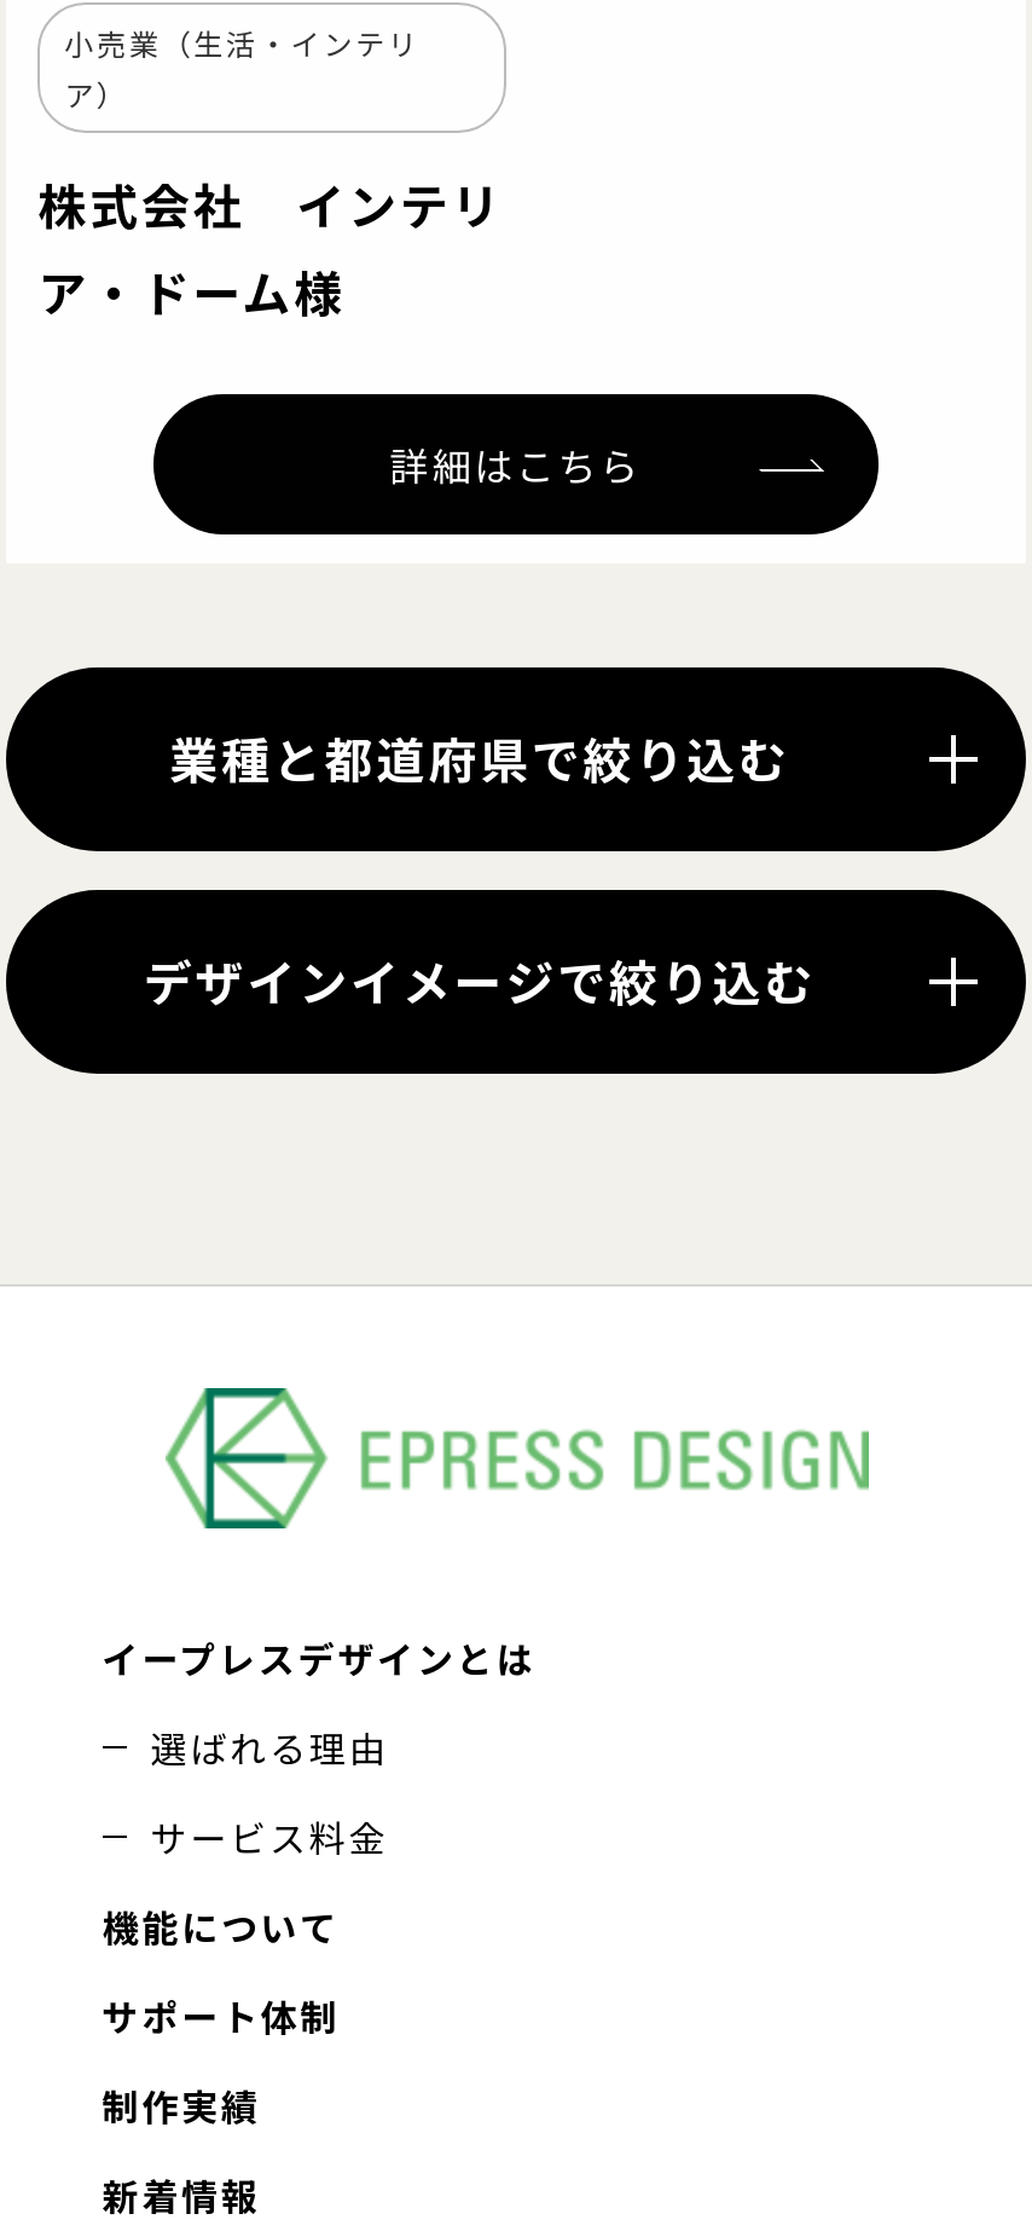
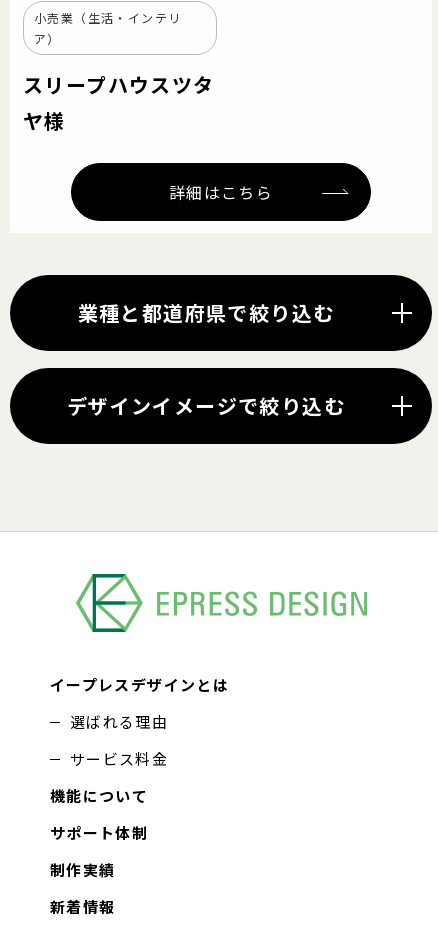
- 株式会社 インテリ
- ア・ドーム様
+ スリープハウスツタ
+ ヤ様
